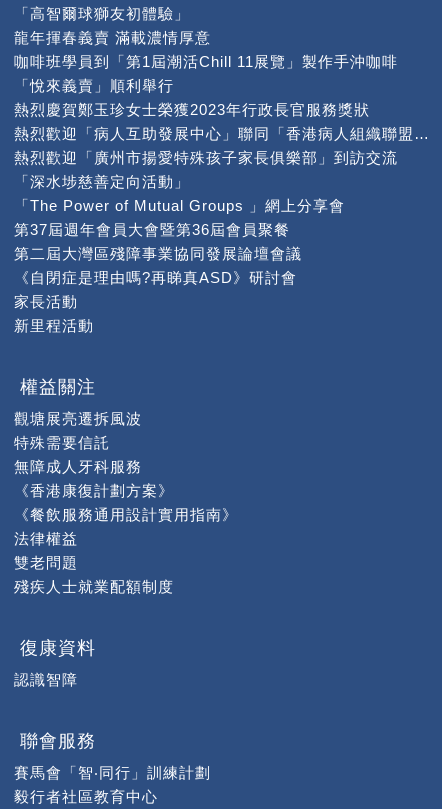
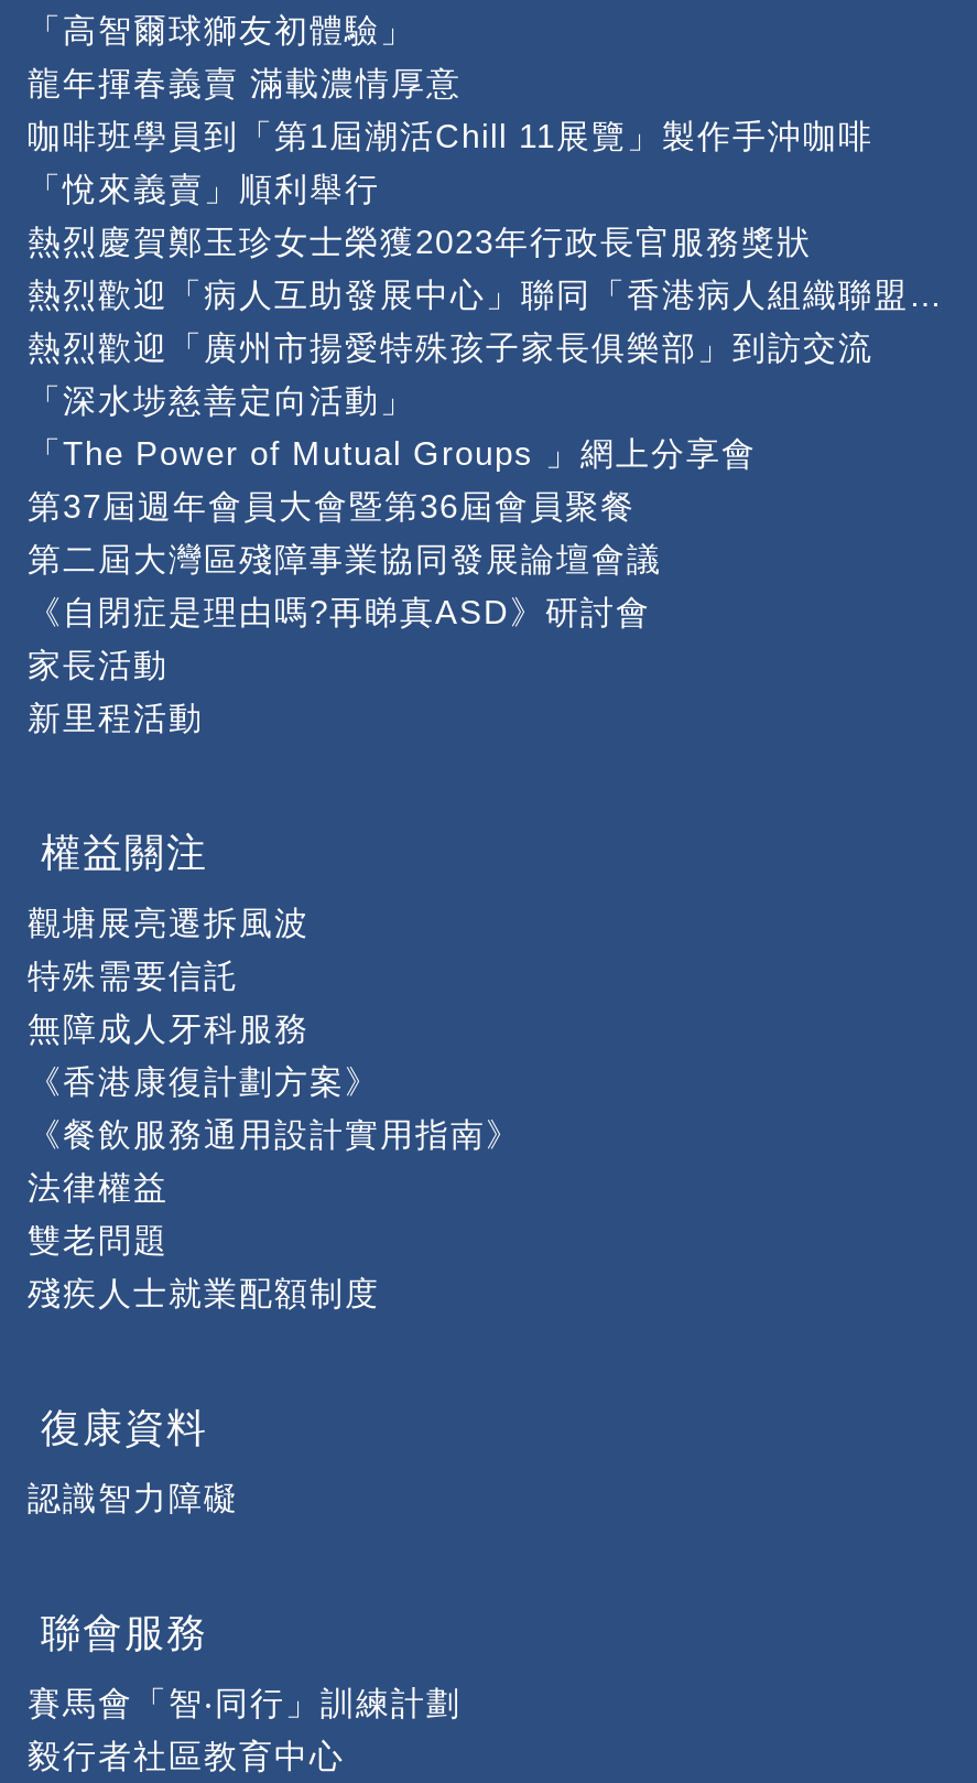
- 認識智障
+ 認識智力障礙
